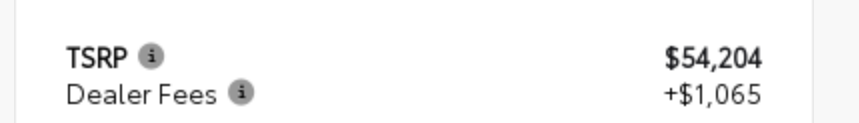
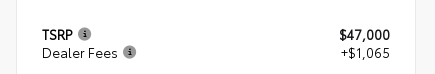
- $54,204
+ $47,000
